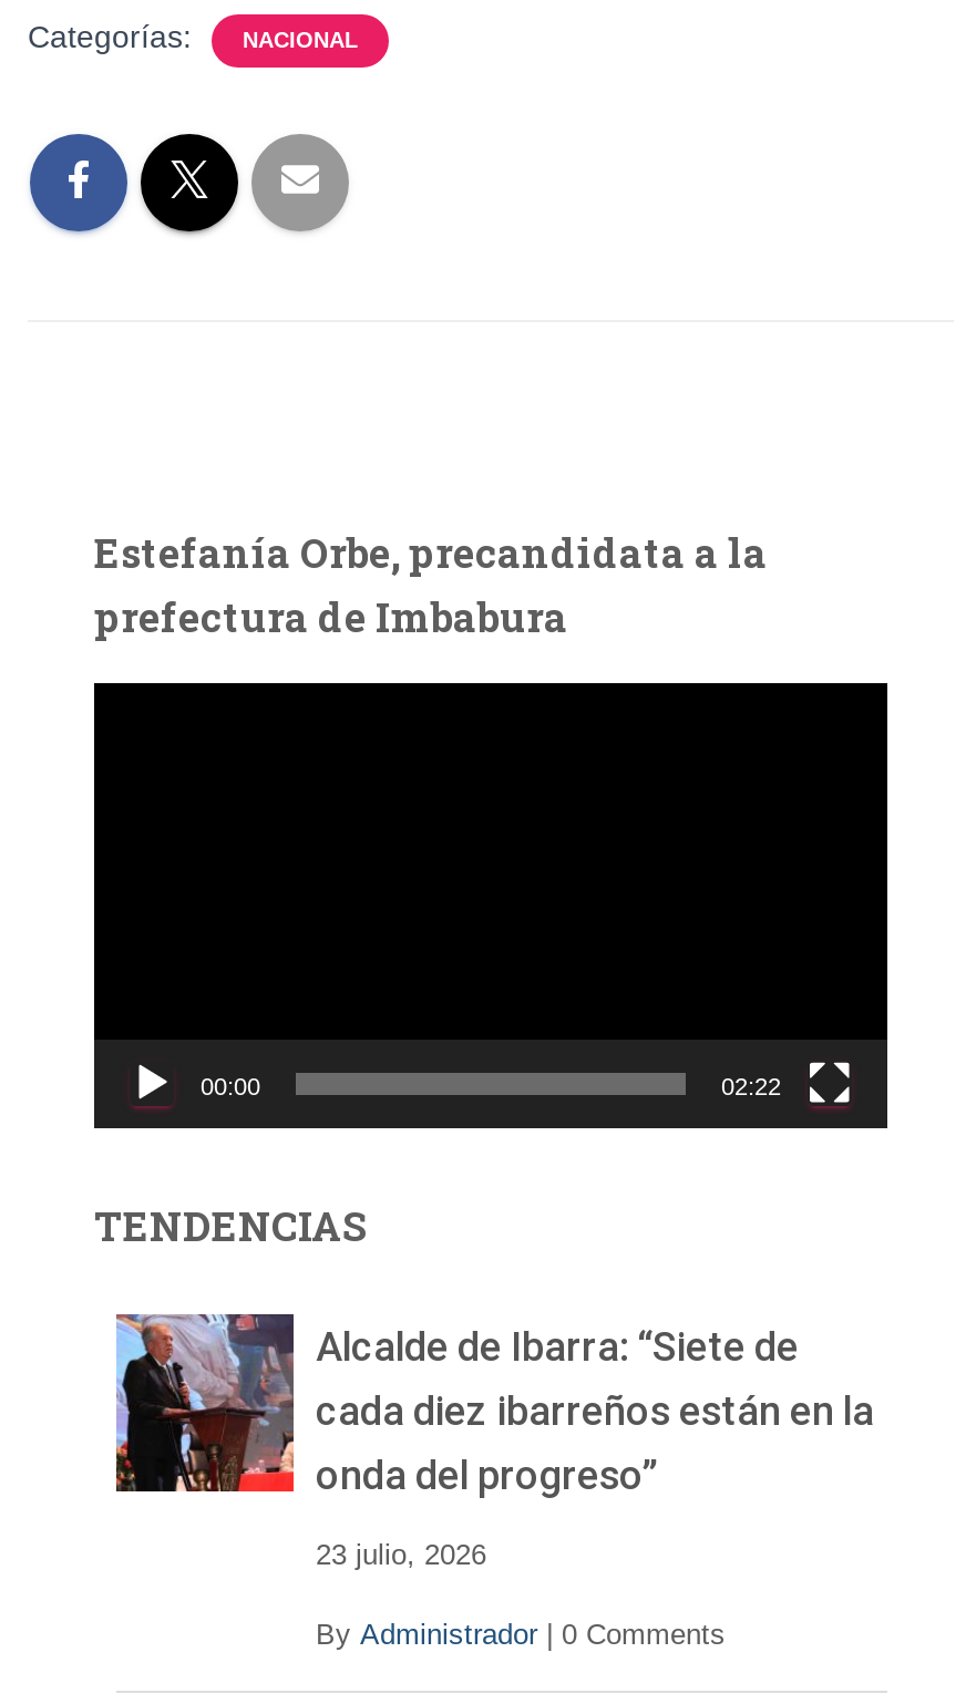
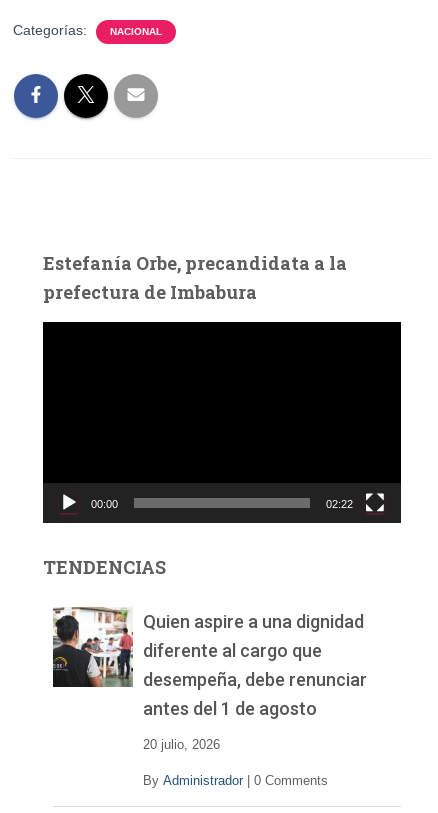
- [image]
- Alcalde de Ibarra: “Siete de
- cada diez ibarreños están en la
- onda del progreso”
+ [image]
+ Quien aspire a una dignidad
+ diferente al cargo que
+ desempeña, debe renunciar
+ antes del 1 de agosto

- 23 julio, 2026
+ 20 julio, 2026
